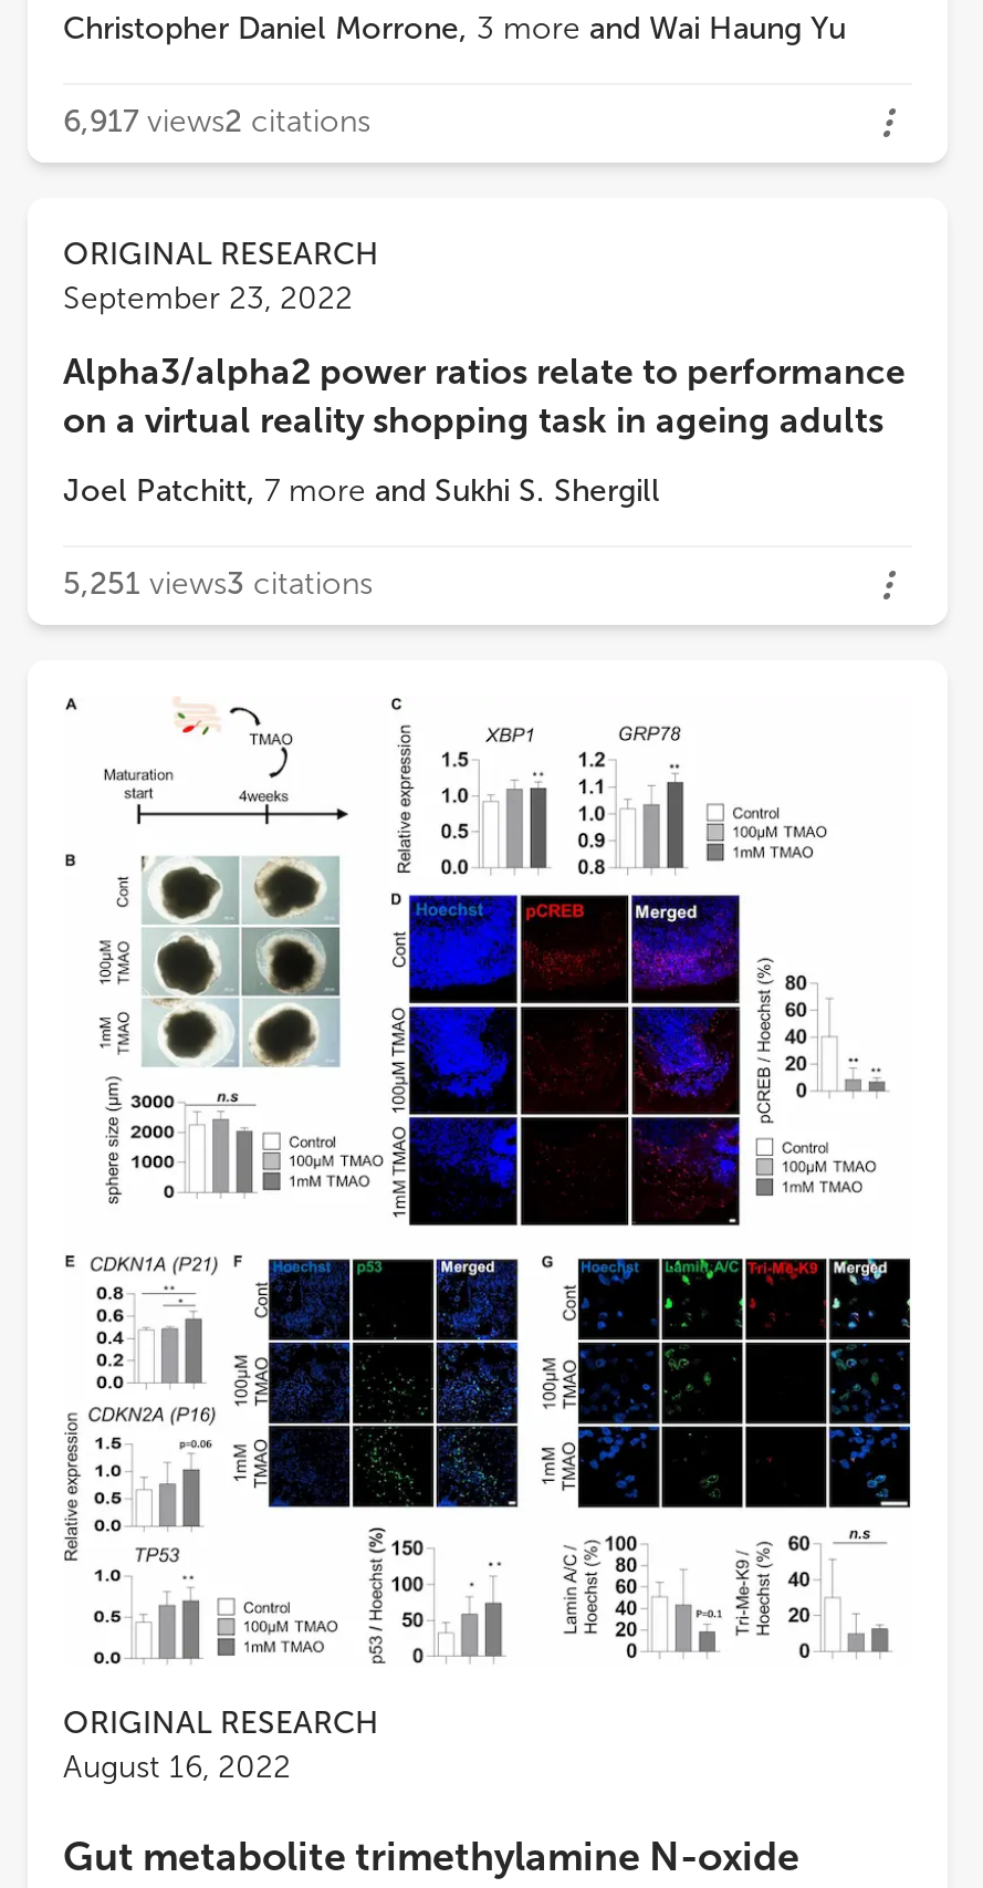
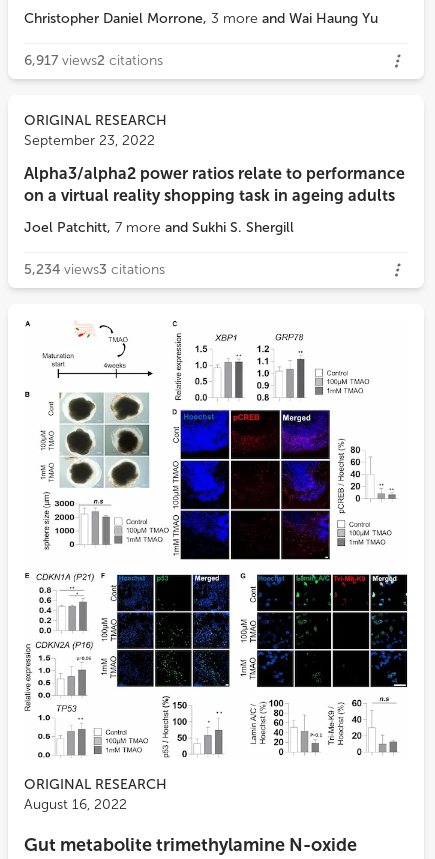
- 5,251 views3 citations
+ 5,234 views3 citations
